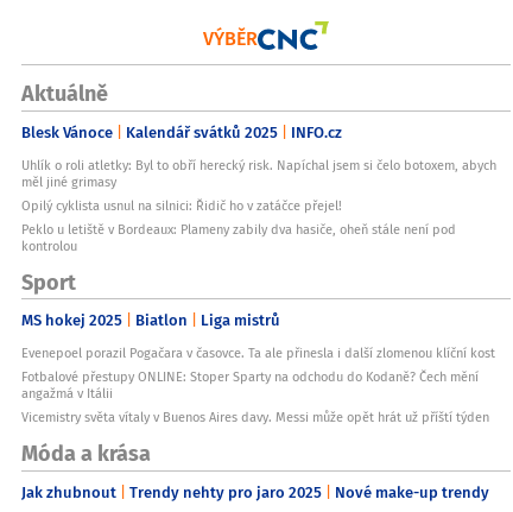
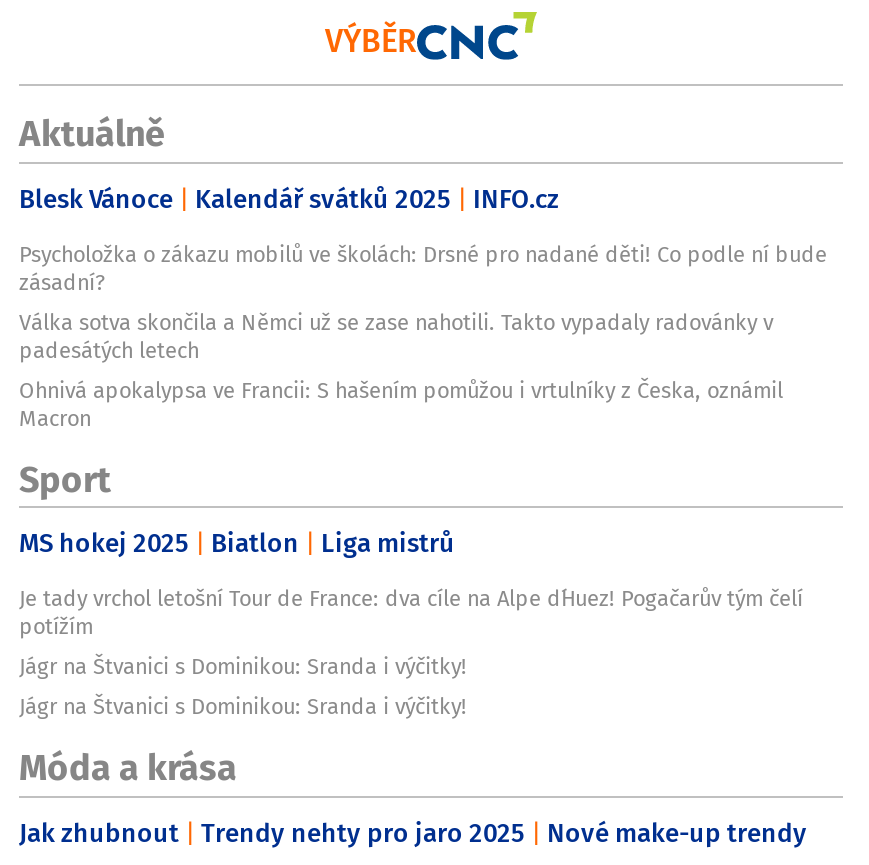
- Uhlík o roli atletky: Byl to obří herecký risk. Napíchal jsem si čelo botoxem, abych
- měl jiné grimasy
- Opilý cyklista usnul na silnici: Řidič ho v zatáčce přejel!
- Peklo u letiště v Bordeaux: Plameny zabily dva hasiče, oheň stále není pod
- kontrolou
+ Psycholožka o zákazu mobilů ve školách: Drsné pro nadané děti! Co podle ní bude
+ zásadní?
+ Válka sotva skončila a Němci už se zase nahotili. Takto vypadaly radovánky v
+ padesátých letech
+ Ohnivá apokalypsa ve Francii: S hašením pomůžou i vrtulníky z Česka, oznámil
+ Macron

- Evenepoel porazil Pogačara v časovce. Ta ale přinesla i další zlomenou klíční kost
- Fotbalové přestupy ONLINE: Stoper Sparty na odchodu do Kodaně? Čech mění
- angažmá v Itálii
- Vicemistry světa vítaly v Buenos Aires davy. Messi může opět hrát už příští týden
+ Je tady vrchol letošní Tour de France: dva cíle na Alpe d´Huez! Pogačarův tým čelí
+ potížím
+ Jágr na Štvanici s Dominikou: Sranda i výčitky!
+ Jágr na Štvanici s Dominikou: Sranda i výčitky!
